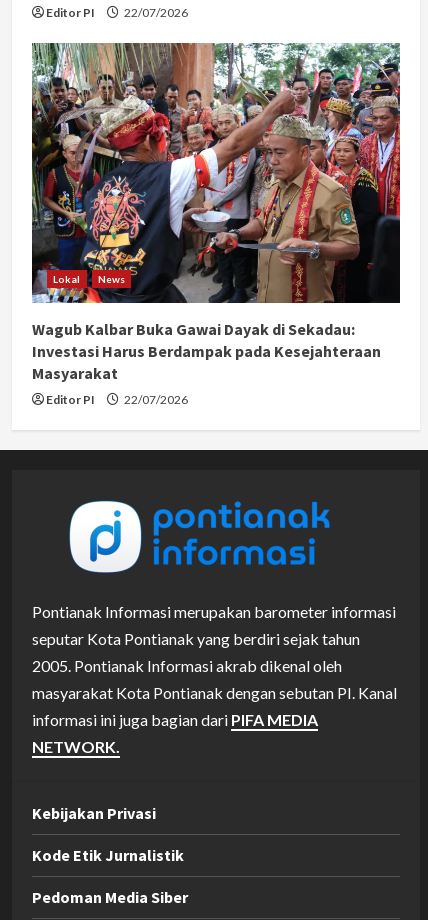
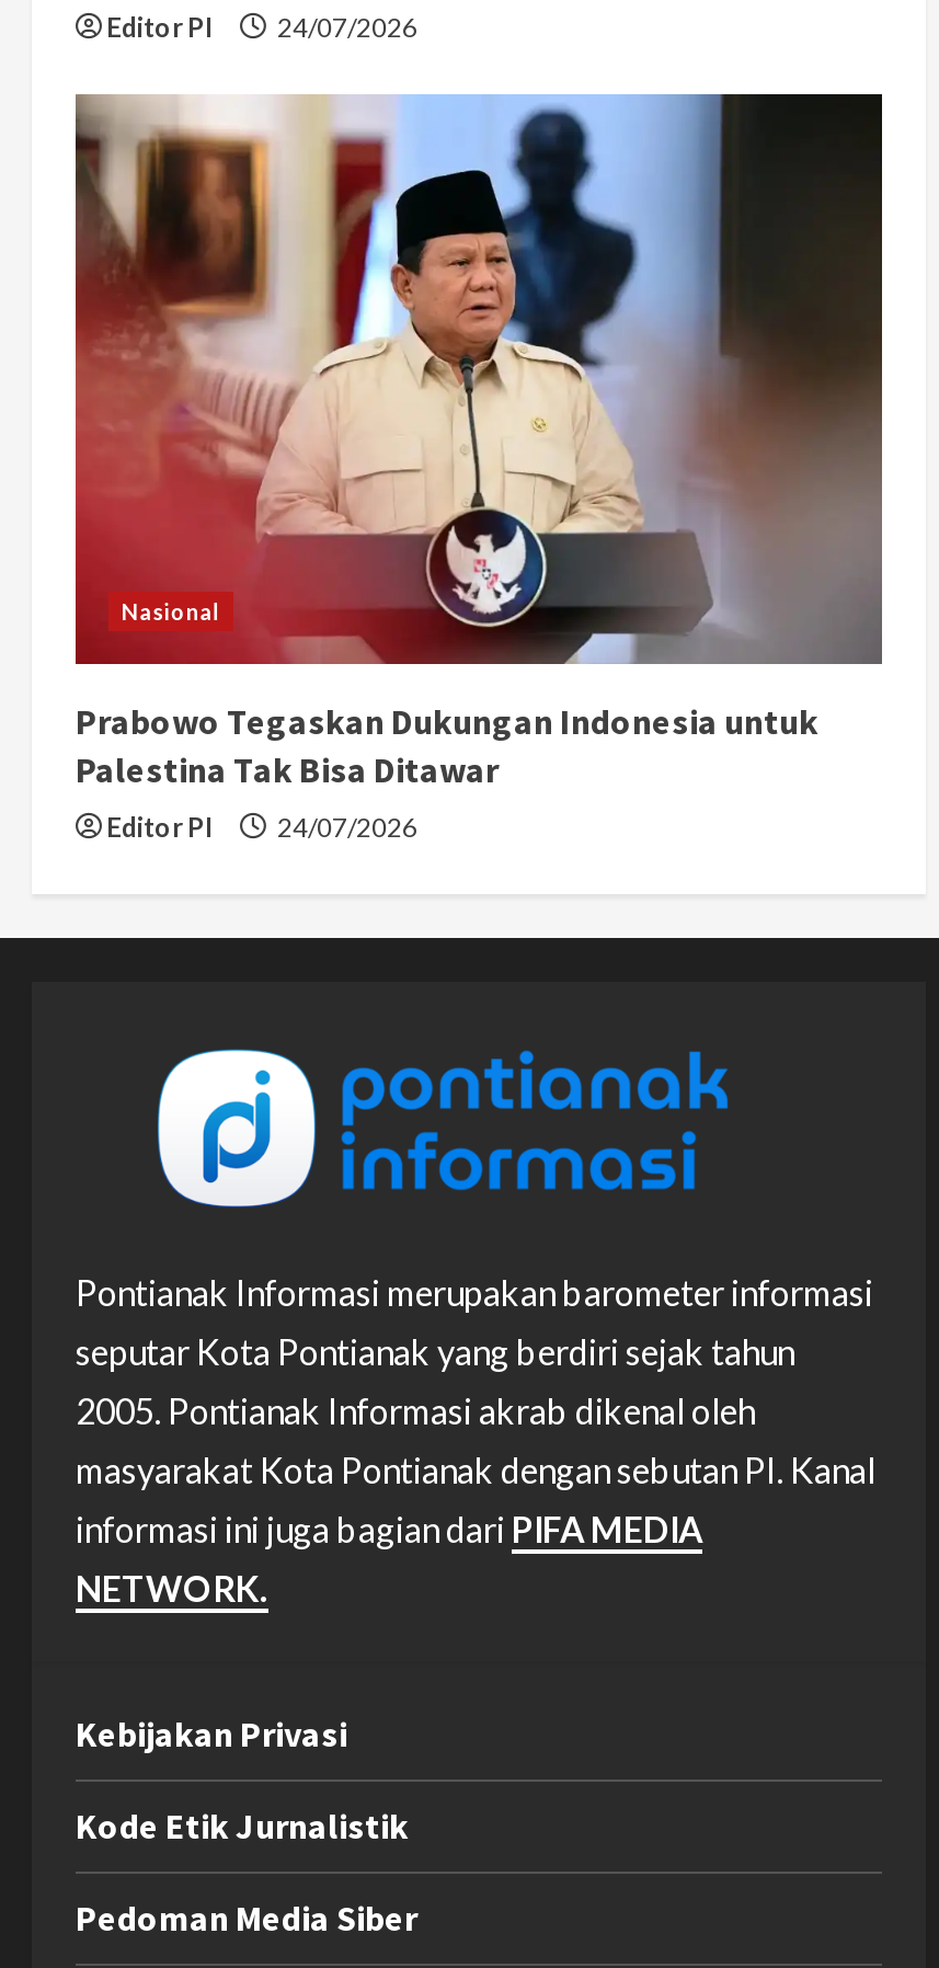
- Editor PI 22/07/2026
+ Editor PI 24/07/2026

- [image]
- Lokal
- News
+ [image]
+ Nasional

- Wagub Kalbar Buka Gawai Dayak di Sekadau:
- Investasi Harus Berdampak pada Kesejahteraan
- Masyarakat
+ Prabowo Tegaskan Dukungan Indonesia untuk
+ Palestina Tak Bisa Ditawar

- Editor PI 22/07/2026
+ Editor PI 24/07/2026
